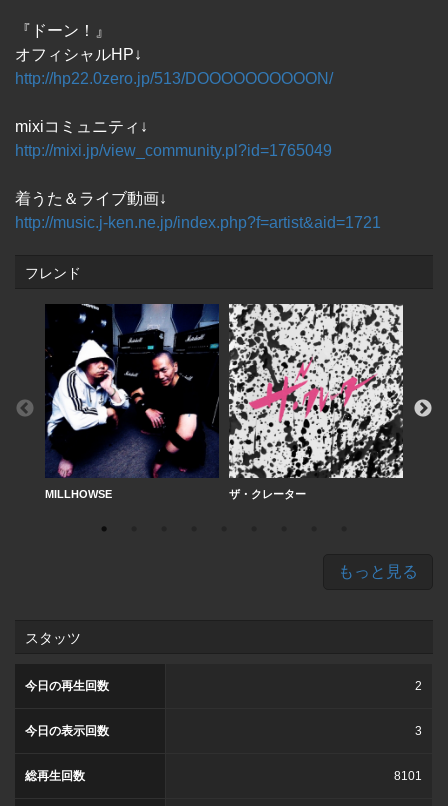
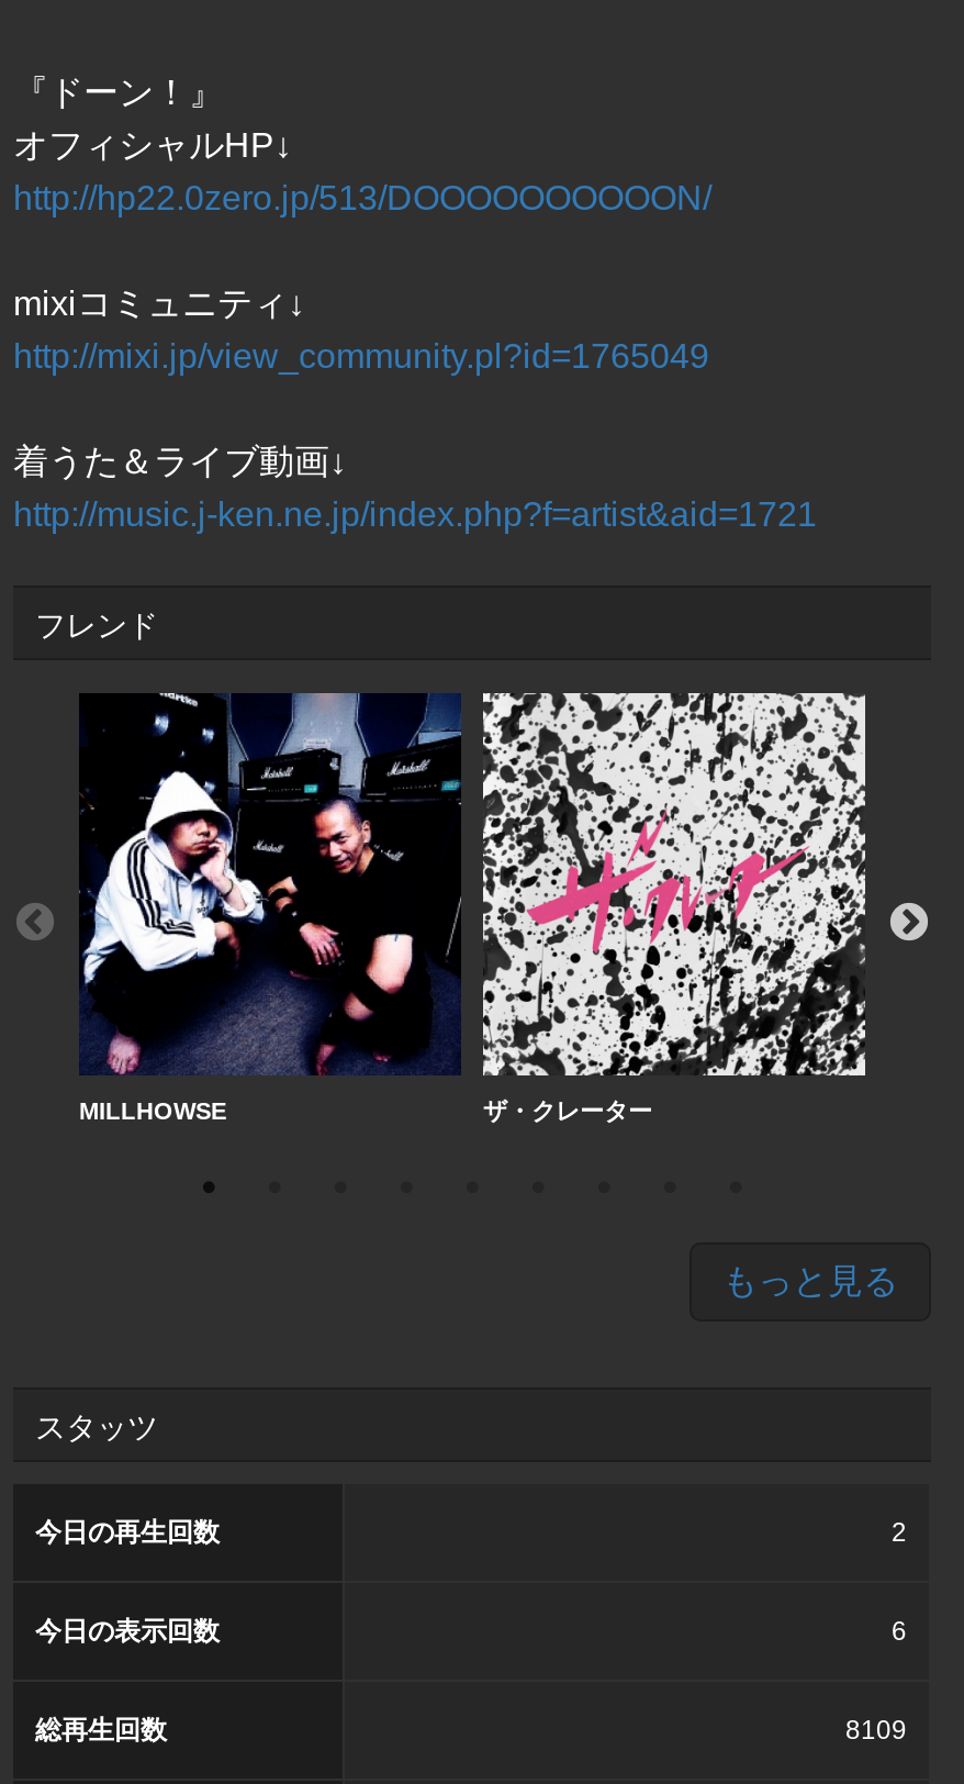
- 3
+ 6

- 8101
+ 8109
